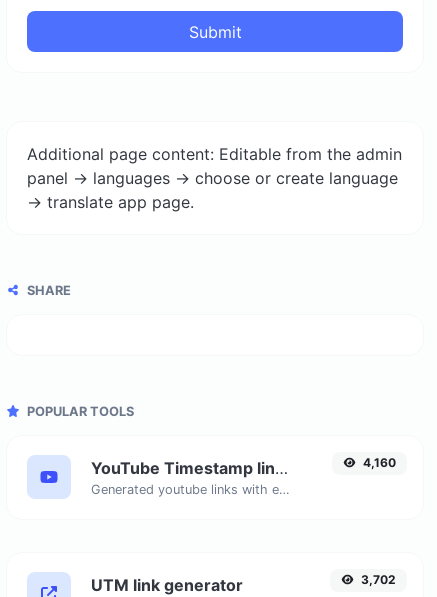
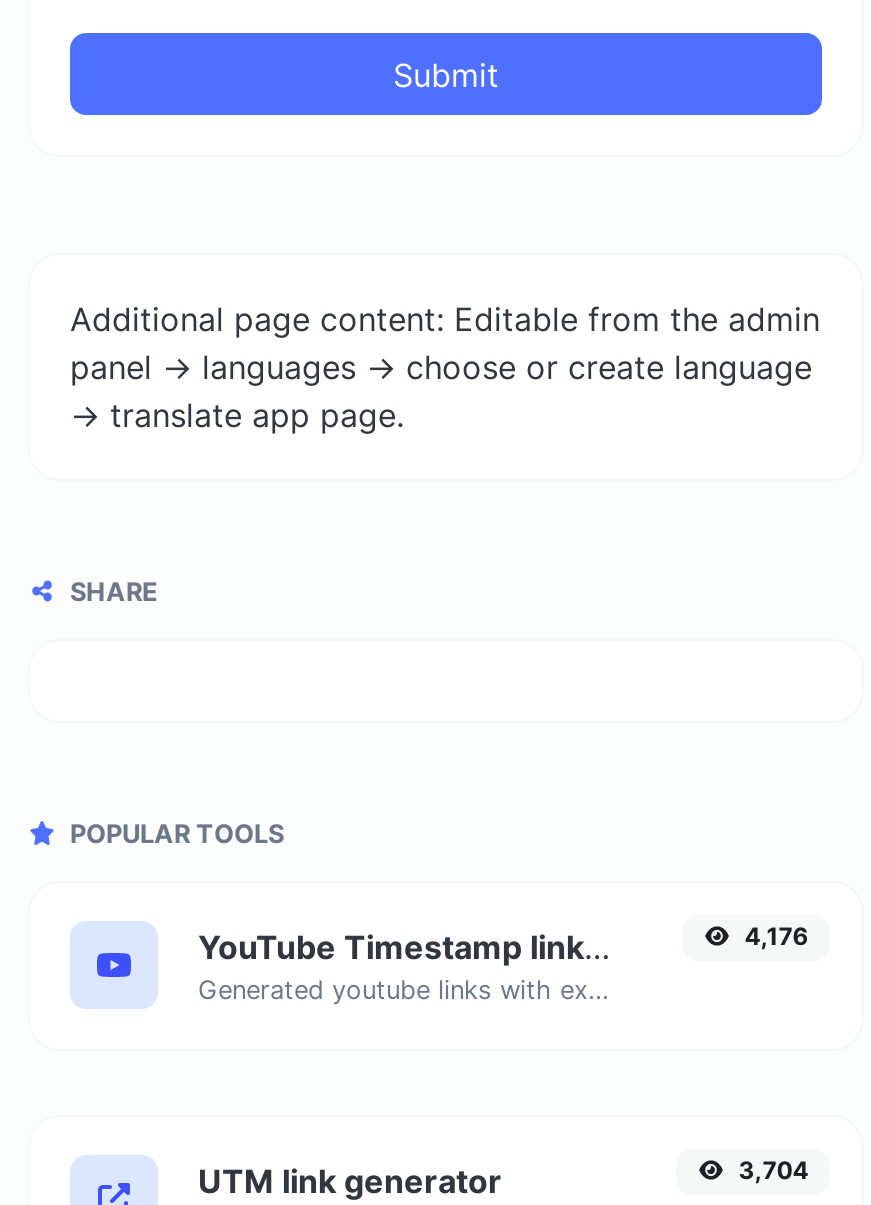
- 4,160
+ 4,176

- 3,702
+ 3,704
